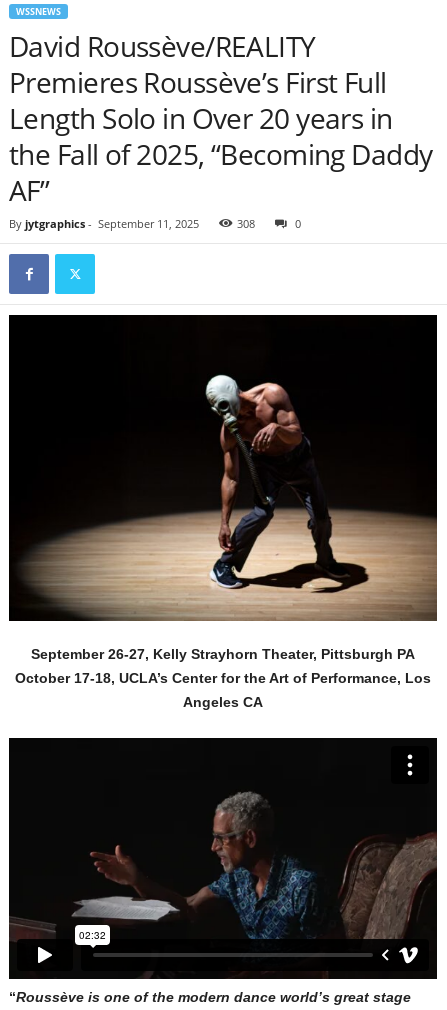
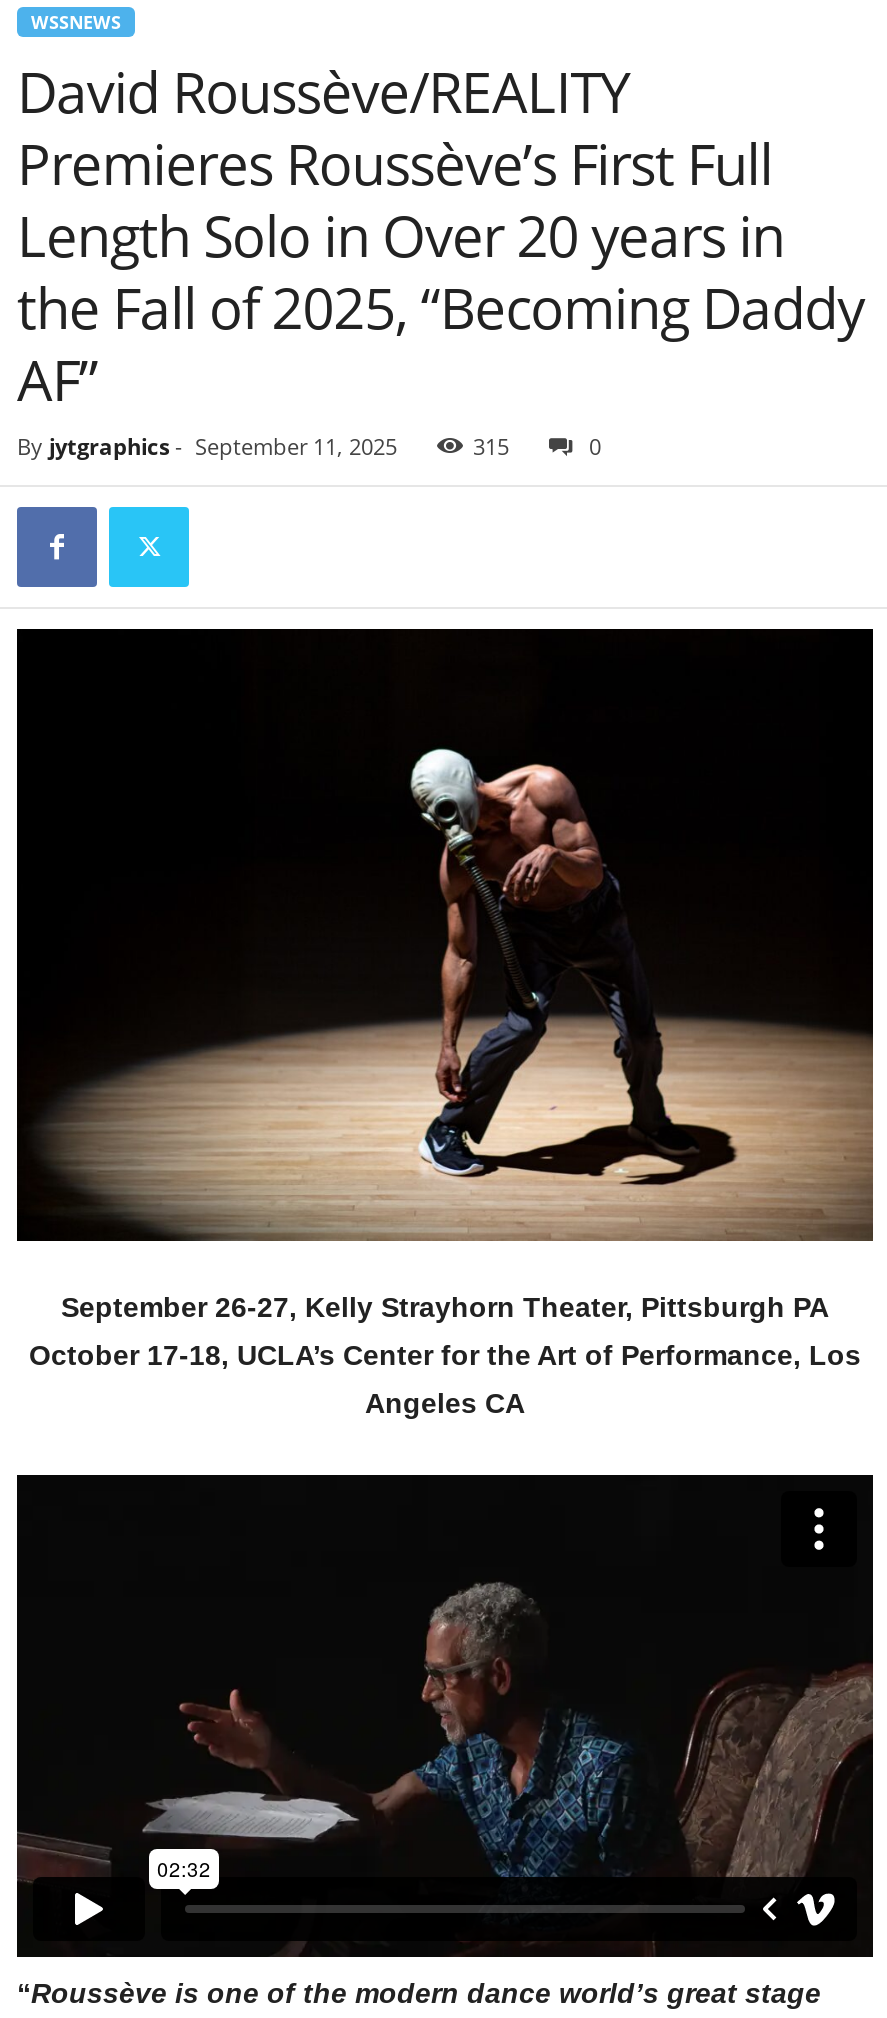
- 308
+ 315
